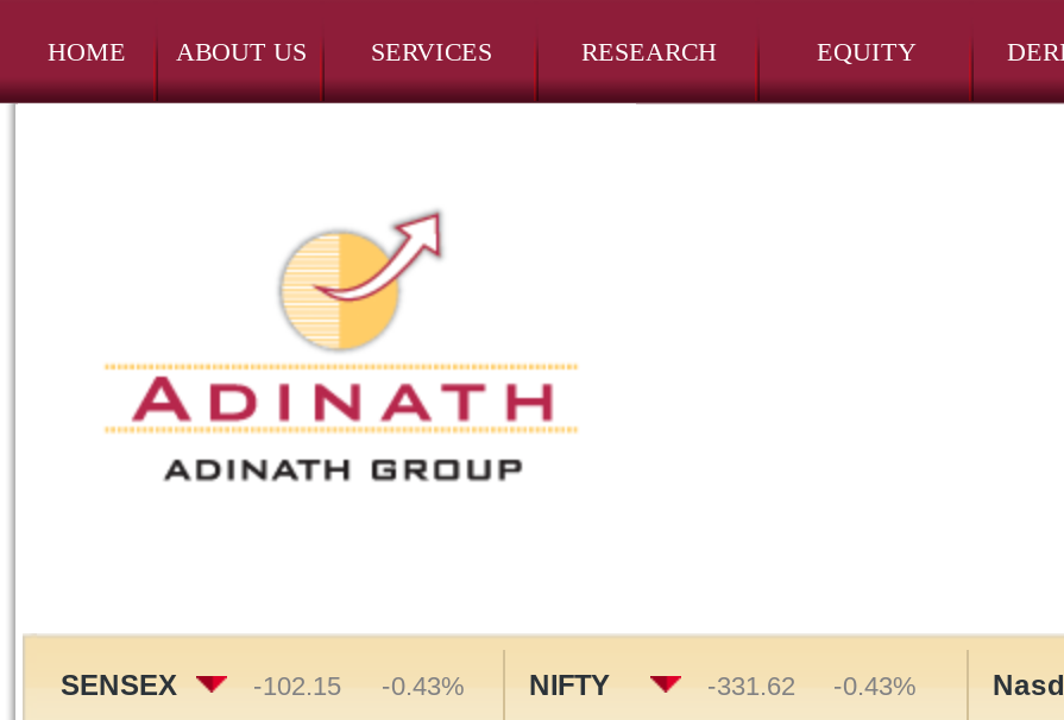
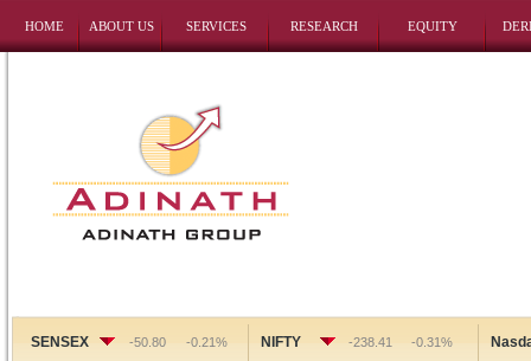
- -102.15
+ -50.80

- -0.43%
+ -0.21%

- -331.62
+ -238.41

- -0.43%
+ -0.31%
